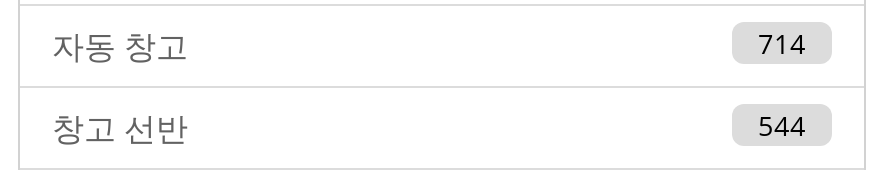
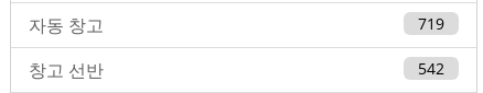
- 714
+ 719

- 544
+ 542
